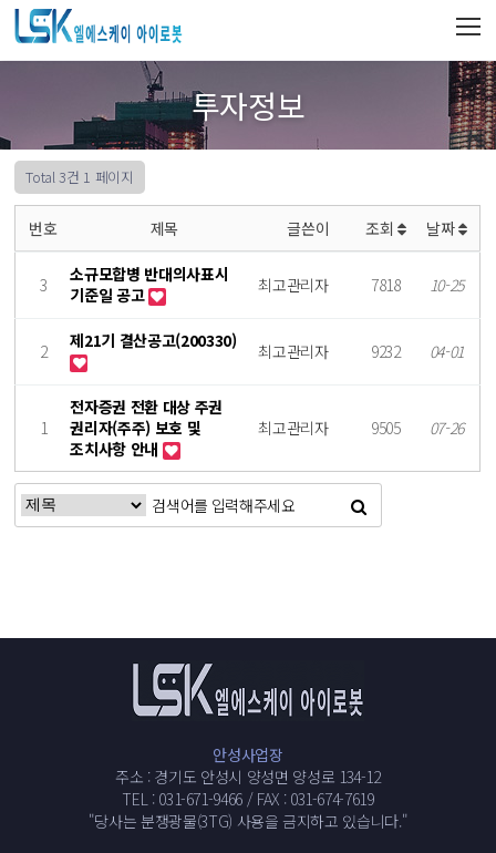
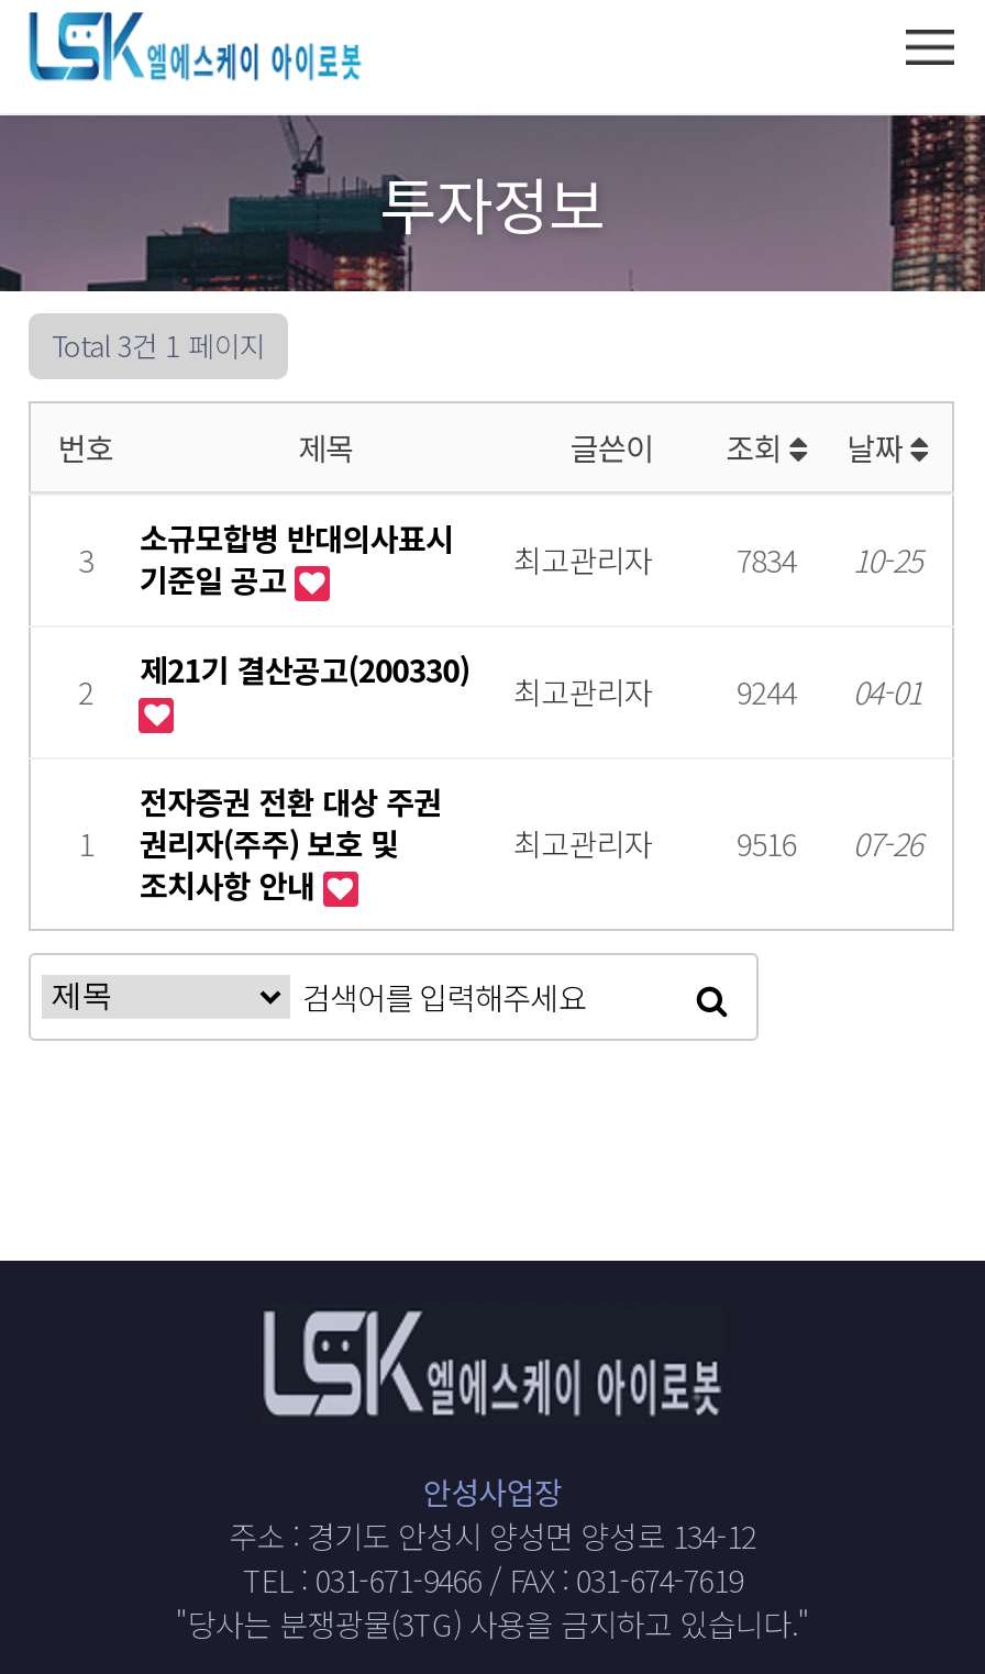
- 3 소규모합병 반대의사표시 기준일 공고 최고관리자 7818 10-25
+ 3 소규모합병 반대의사표시 기준일 공고 최고관리자 7834 10-25

- 2 제21기 결산공고(200330) 최고관리자 9232 04-01
+ 2 제21기 결산공고(200330) 최고관리자 9244 04-01

- 최고관리자 9505 07-26
+ 최고관리자 9516 07-26
